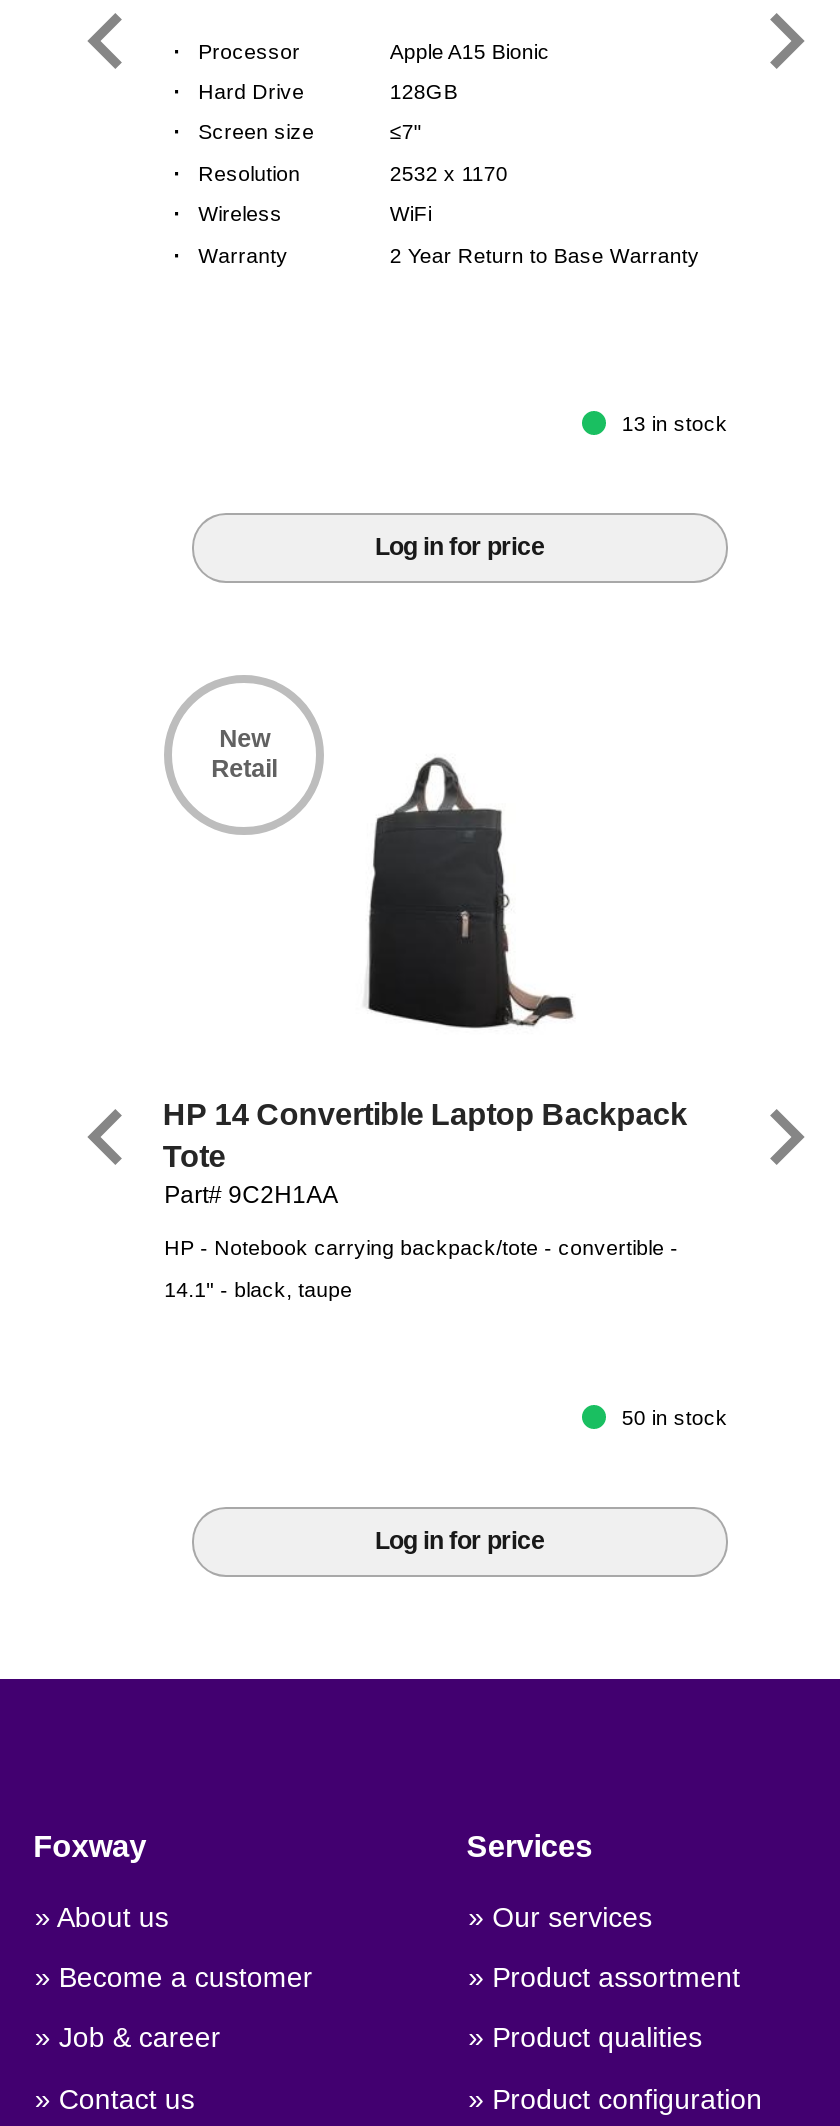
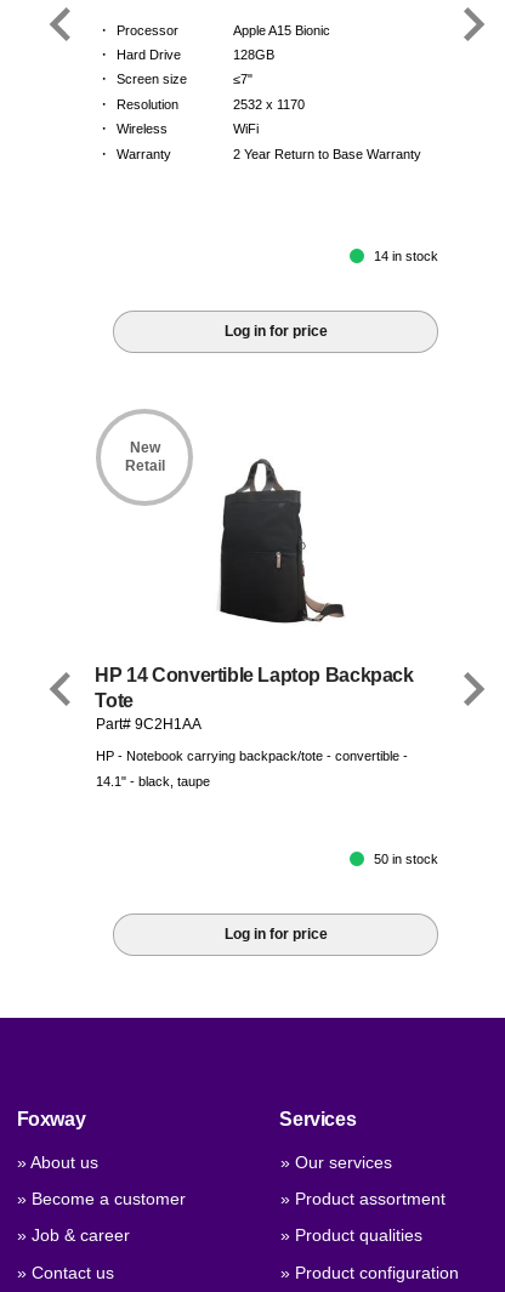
- 13 in stock
+ 14 in stock
